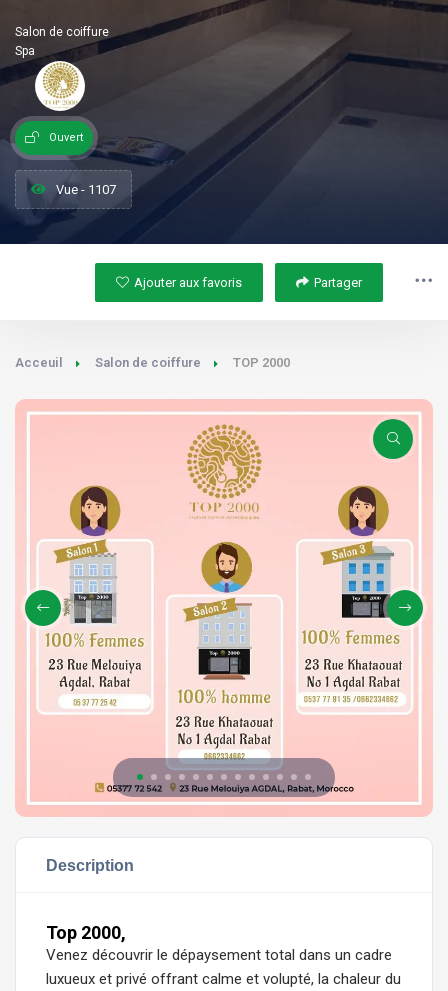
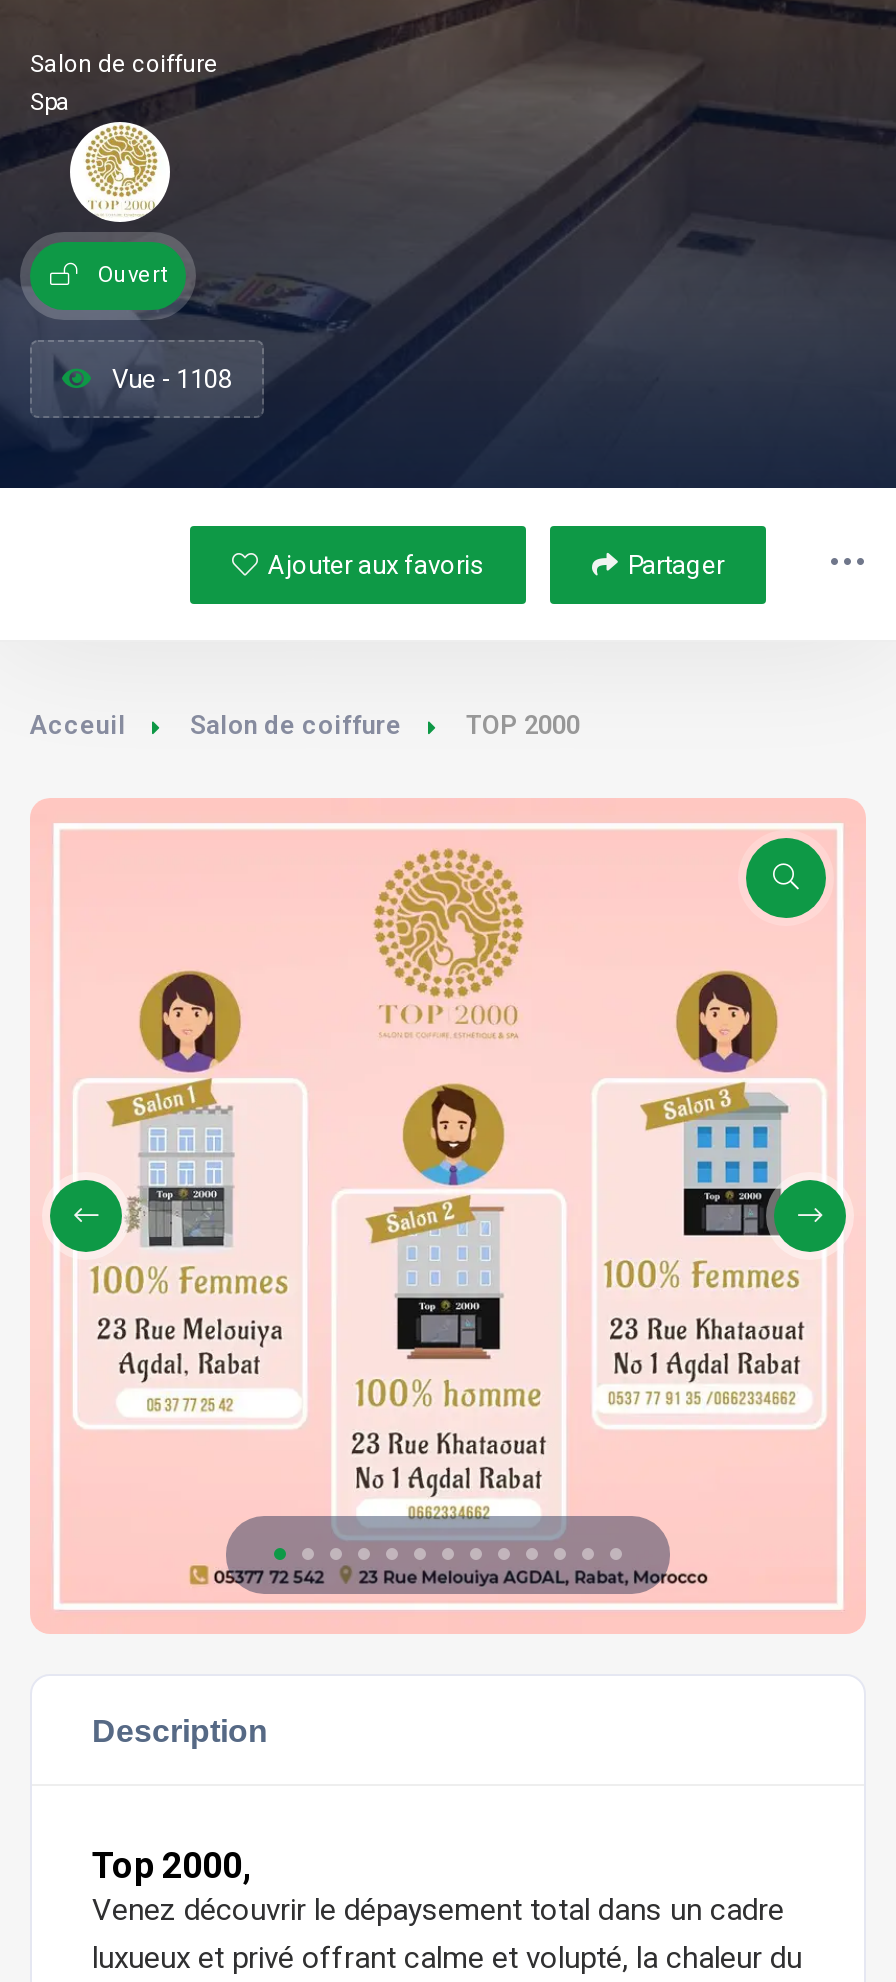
- Vue - 1107
+ Vue - 1108
